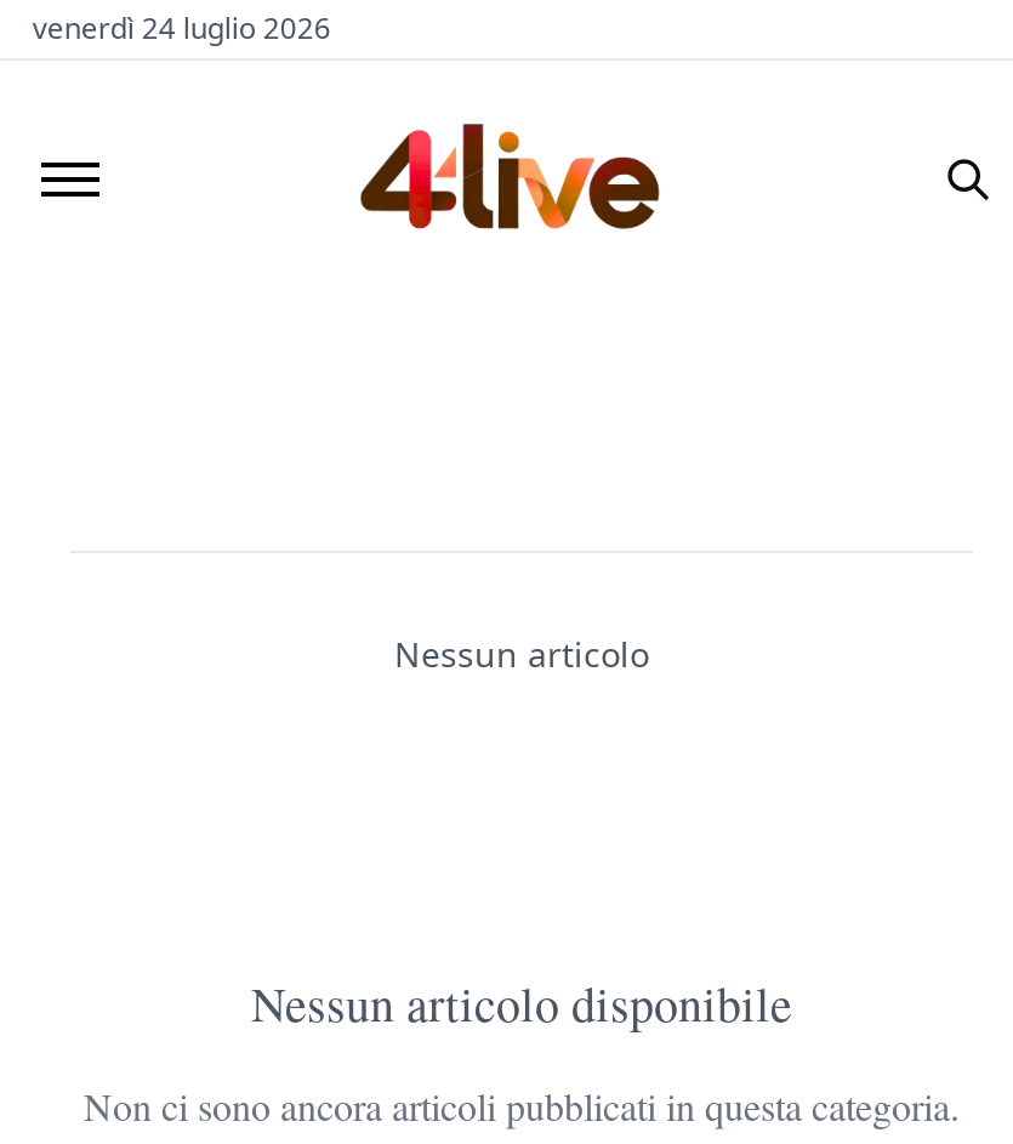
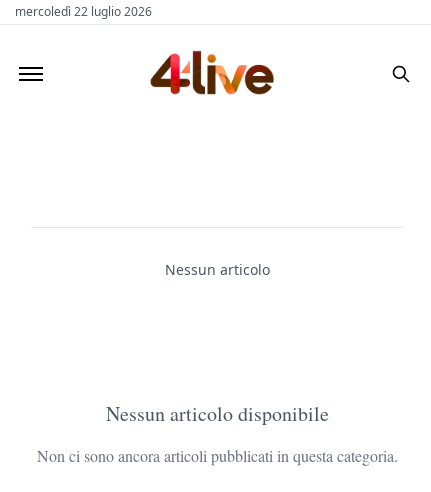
- venerdì 24 luglio 2026
+ mercoledì 22 luglio 2026
